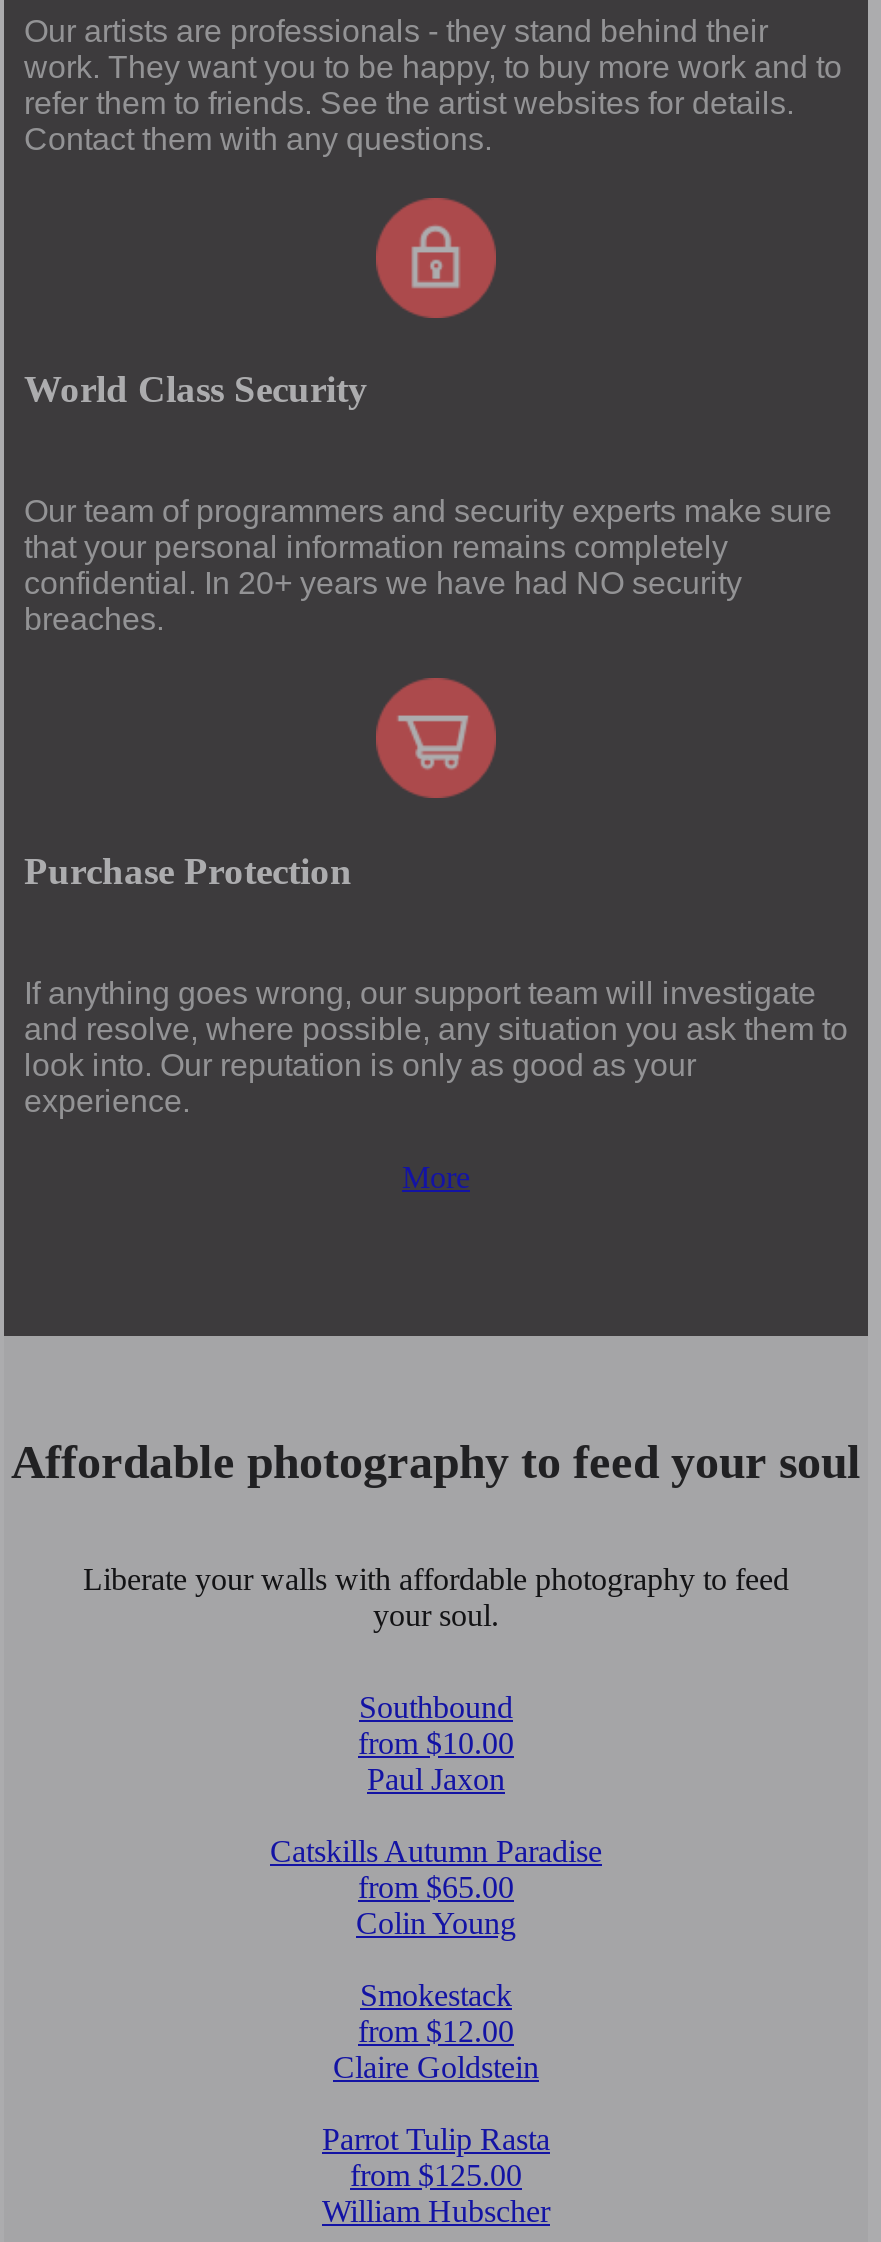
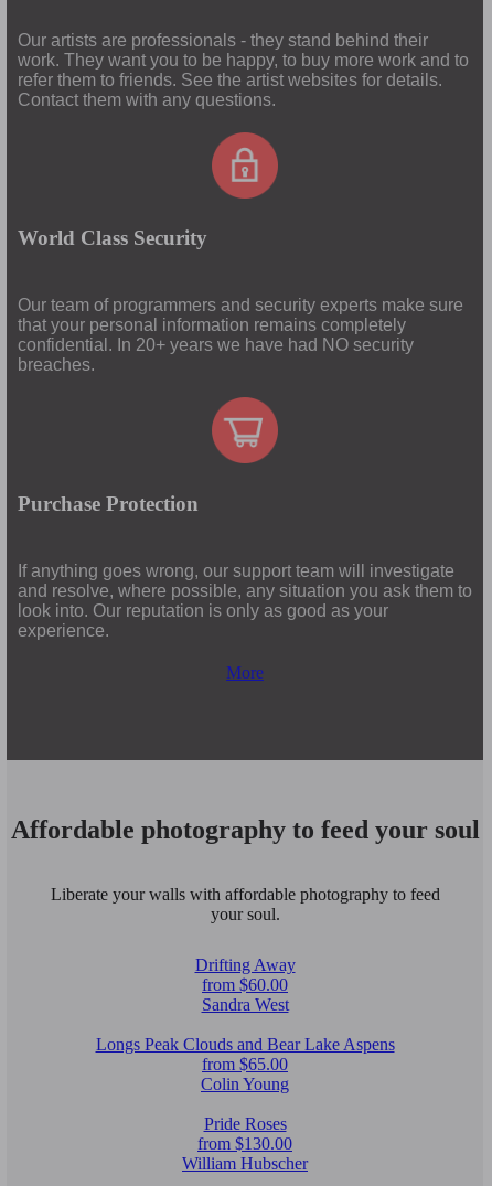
- Southbound
- from $10.00
- Paul Jaxon
+ Drifting Away
+ from $60.00
+ Sandra West

- Catskills Autumn Paradise
+ Longs Peak Clouds and Bear Lake Aspens

- Smokestack
- from $12.00
- Claire Goldstein
- Parrot Tulip Rasta
- from $125.00
+ Pride Roses
+ from $130.00
